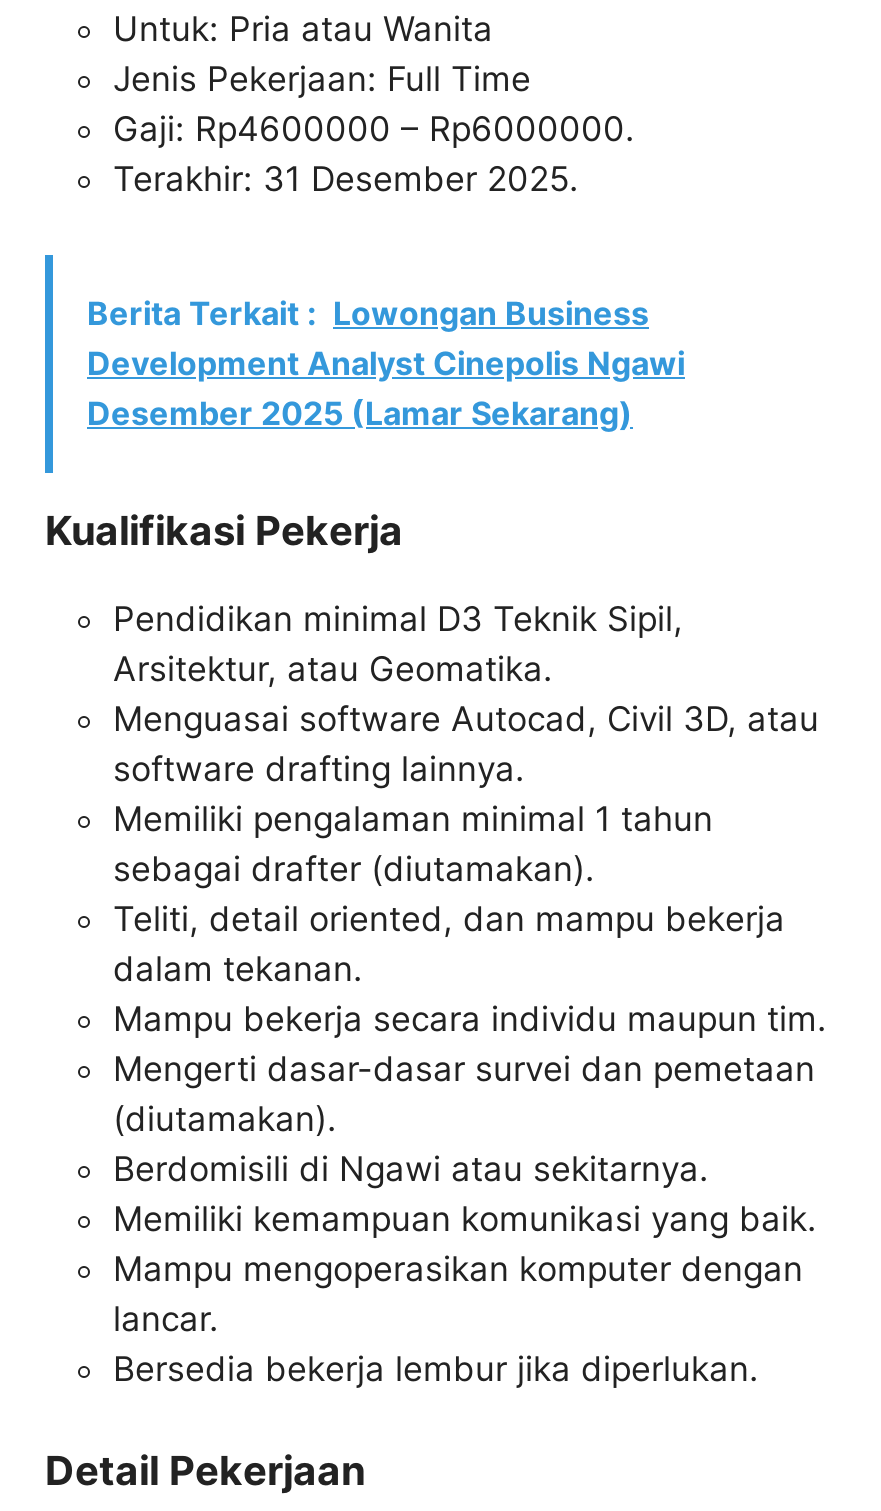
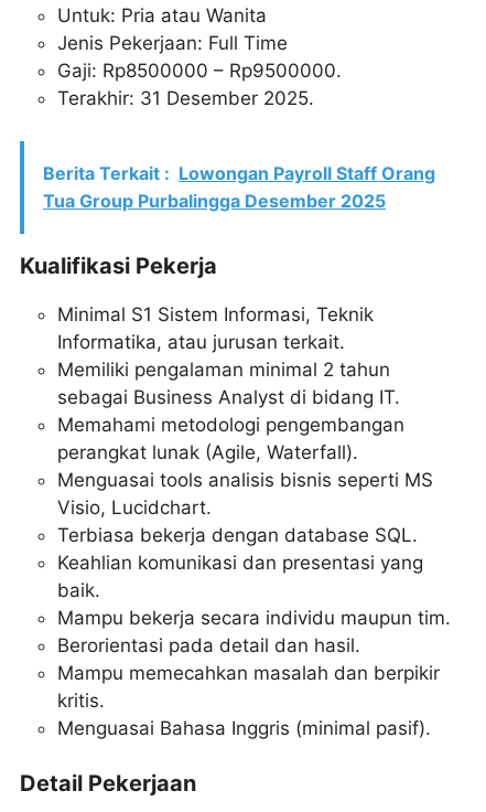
- Gaji: Rp4600000 – Rp6000000.
+ Gaji: Rp8500000 – Rp9500000.

- Berita Terkait : Lowongan Business
- Development Analyst Cinepolis Ngawi
- Desember 2025 (Lamar Sekarang)
+ Berita Terkait : Lowongan Payroll Staff Orang
+ Tua Group Purbalingga Desember 2025

- Pendidikan minimal D3 Teknik Sipil,
- Arsitektur, atau Geomatika.
- Menguasai software Autocad, Civil 3D, atau
- software drafting lainnya.
- Memiliki pengalaman minimal 1 tahun
- sebagai drafter (diutamakan).
- Teliti, detail oriented, dan mampu bekerja
- dalam tekanan.
+ Minimal S1 Sistem Informasi, Teknik
+ Informatika, atau jurusan terkait.
+ Memiliki pengalaman minimal 2 tahun
+ sebagai Business Analyst di bidang IT.
+ Memahami metodologi pengembangan
+ perangkat lunak (Agile, Waterfall).
+ Menguasai tools analisis bisnis seperti MS
+ Visio, Lucidchart.
+ Terbiasa bekerja dengan database SQL.
+ Keahlian komunikasi dan presentasi yang
+ baik.

moved down: Mampu bekerja secara individu maupun tim.

- Mengerti dasar-dasar survei dan pemetaan
- (diutamakan).
- Berdomisili di Ngawi atau sekitarnya.
- Memiliki kemampuan komunikasi yang baik.
- Mampu mengoperasikan komputer dengan
- lancar.
- Bersedia bekerja lembur jika diperlukan.
+ Berorientasi pada detail dan hasil.
+ Mampu memecahkan masalah dan berpikir
+ kritis.
+ Menguasai Bahasa Inggris (minimal pasif).
